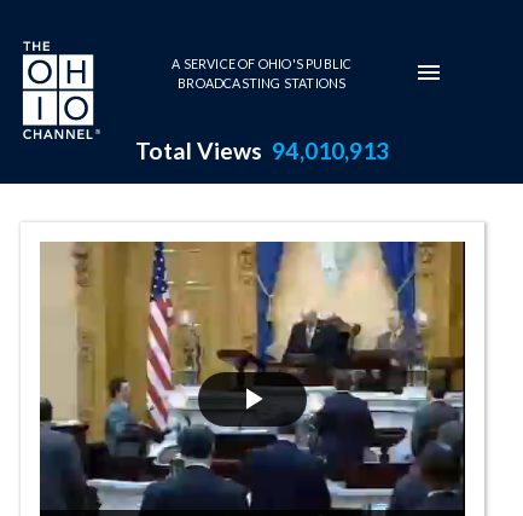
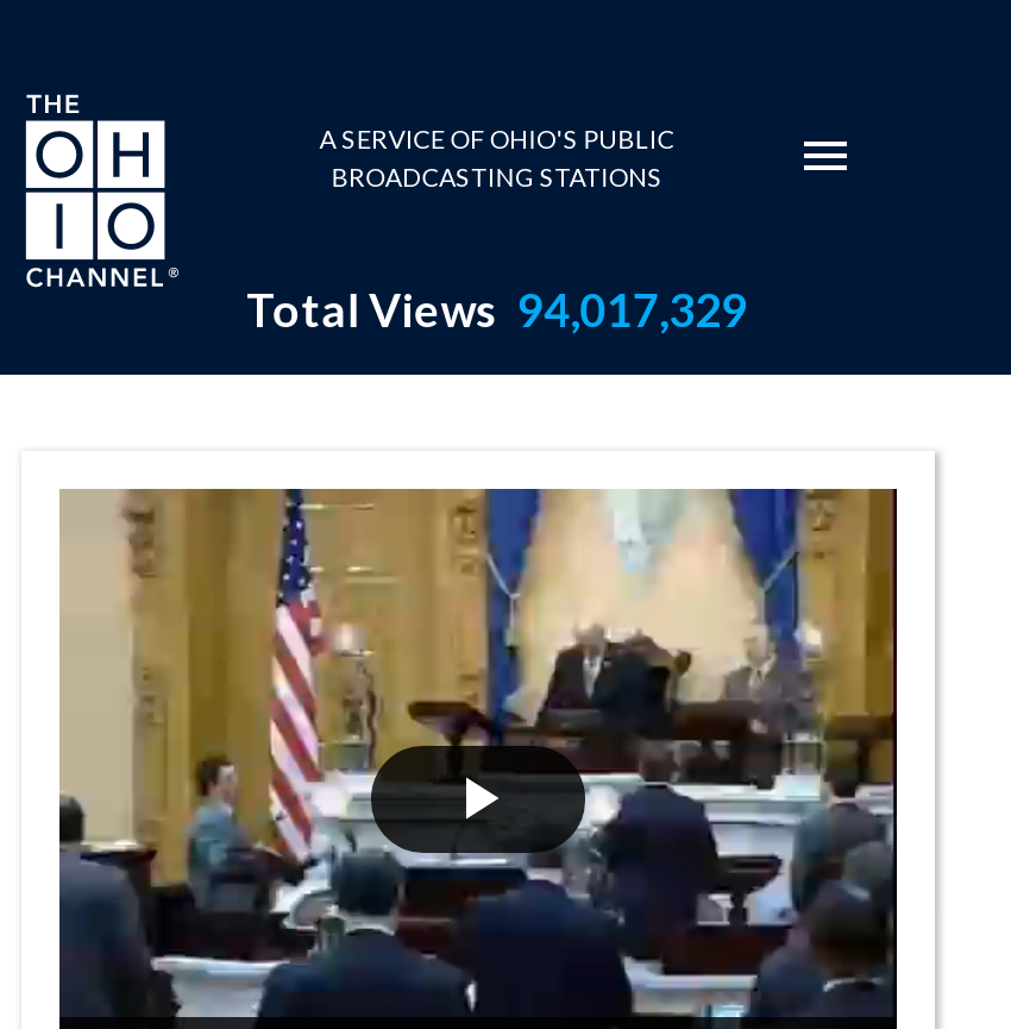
- Total Views 94,010,913
+ Total Views 94,017,329
